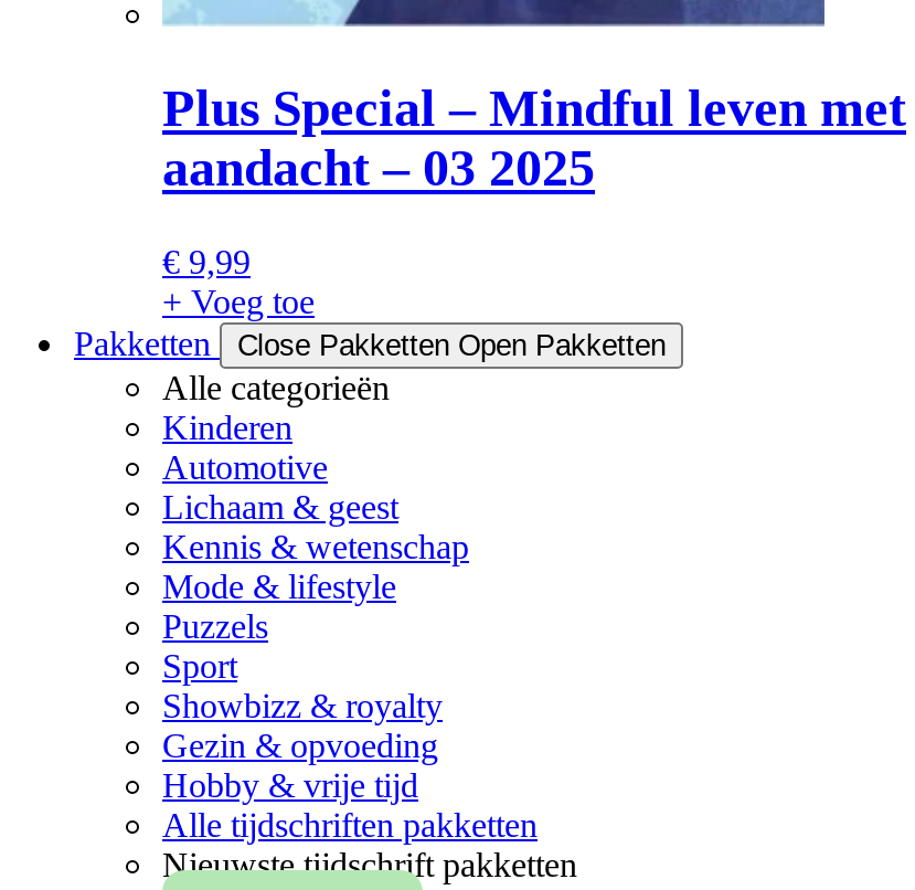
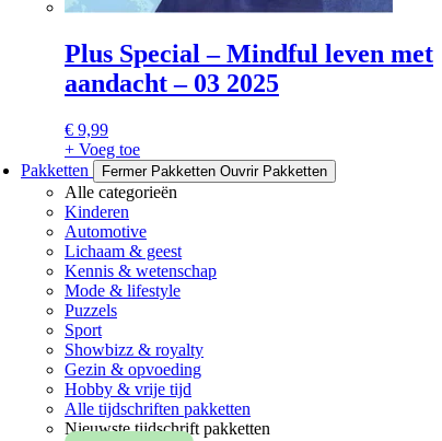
- Pakketten Close Pakketten Open Pakketten
+ Pakketten Fermer Pakketten Ouvrir Pakketten
